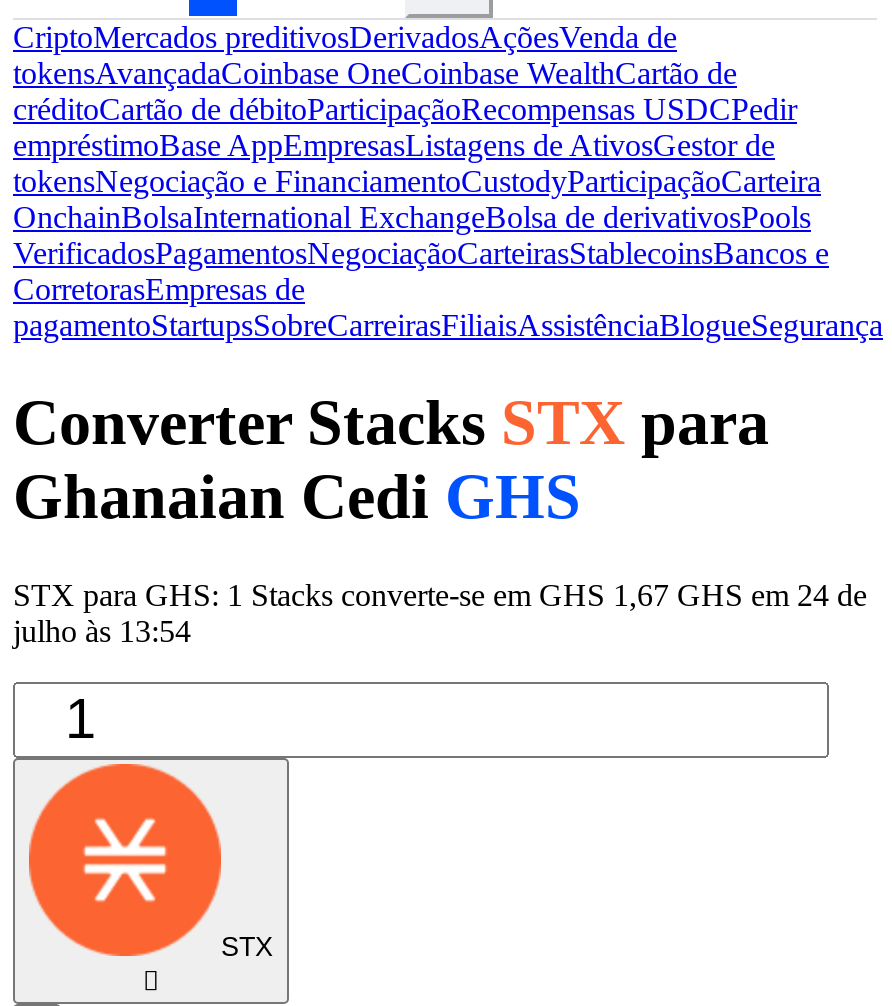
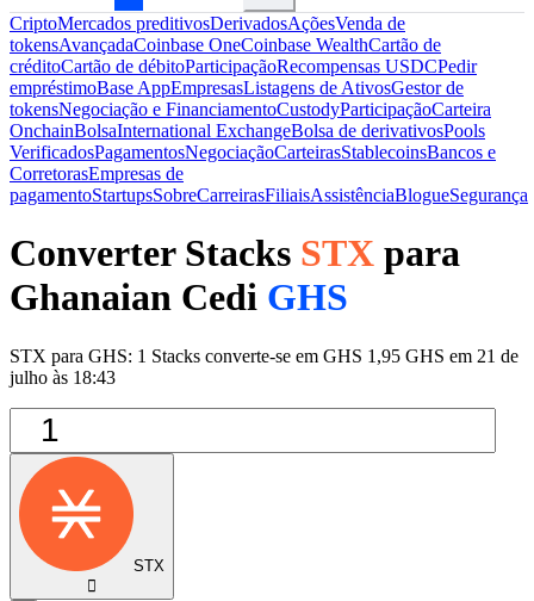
- STX para GHS: 1 Stacks converte-se em GHS 1,67 GHS em 24 de
+ STX para GHS: 1 Stacks converte-se em GHS 1,95 GHS em 21 de

- julho às 13:54
+ julho às 18:43
